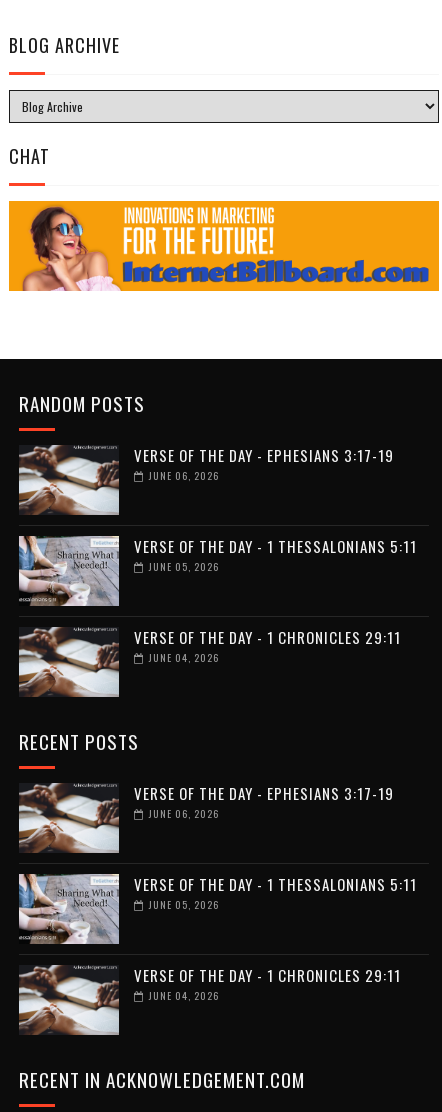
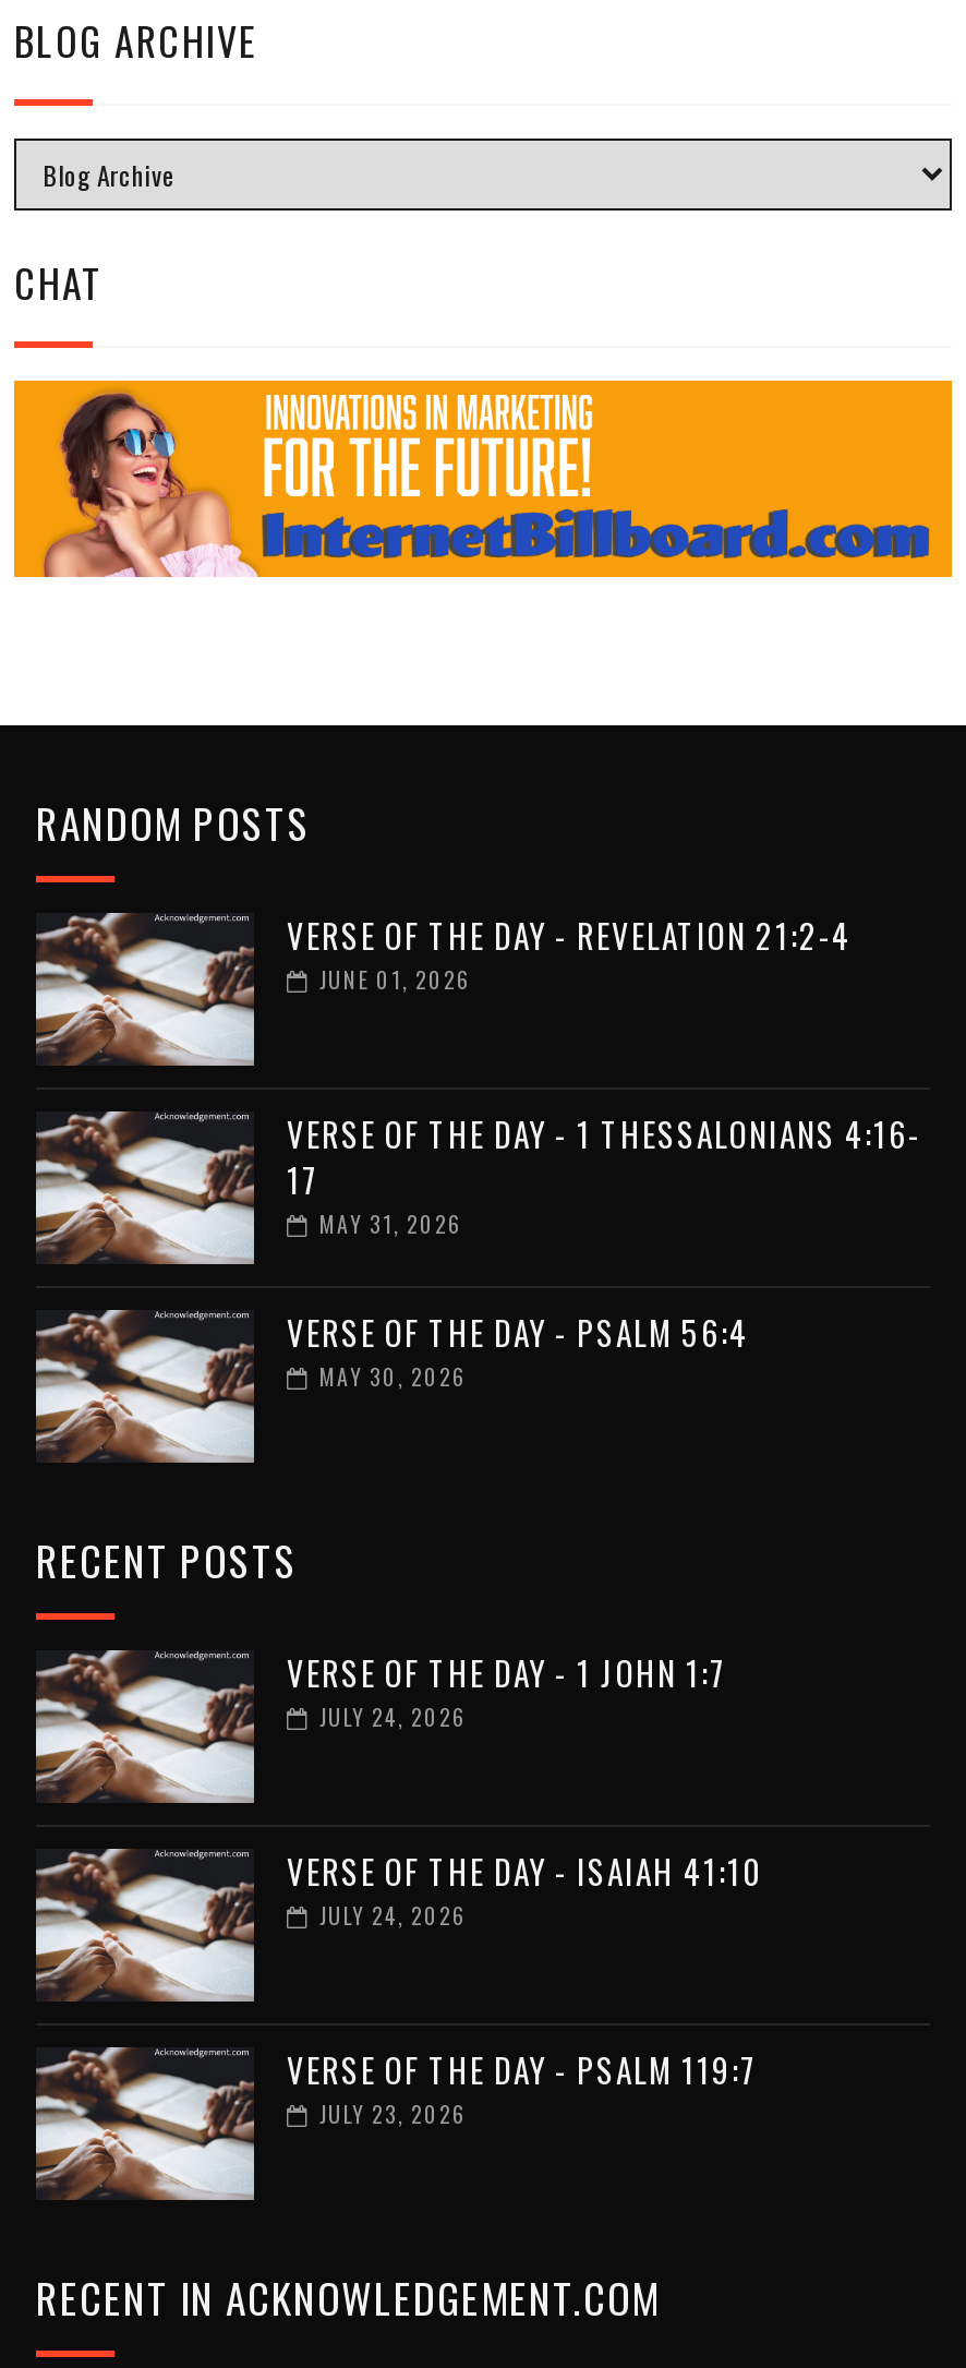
- VERSE OF THE DAY - EPHESIANS 3:17-19
- JUNE 06, 2026
+ VERSE OF THE DAY - REVELATION 21:2-4
+ JUNE 01, 2026

- [image]
- VERSE OF THE DAY - 1 THESSALONIANS 5:11
- JUNE 05, 2026
+ [image]
+ VERSE OF THE DAY - 1 THESSALONIANS 4:16-
+ 17
+ MAY 31, 2026

- VERSE OF THE DAY - 1 CHRONICLES 29:11
- JUNE 04, 2026
+ VERSE OF THE DAY - PSALM 56:4
+ MAY 30, 2026

- VERSE OF THE DAY - EPHESIANS 3:17-19
- JUNE 06, 2026
+ VERSE OF THE DAY - 1 JOHN 1:7
+ JULY 24, 2026

- [image]
- VERSE OF THE DAY - 1 THESSALONIANS 5:11
- JUNE 05, 2026
+ [image]
+ VERSE OF THE DAY - ISAIAH 41:10
+ JULY 24, 2026

- VERSE OF THE DAY - 1 CHRONICLES 29:11
- JUNE 04, 2026
+ VERSE OF THE DAY - PSALM 119:7
+ JULY 23, 2026
